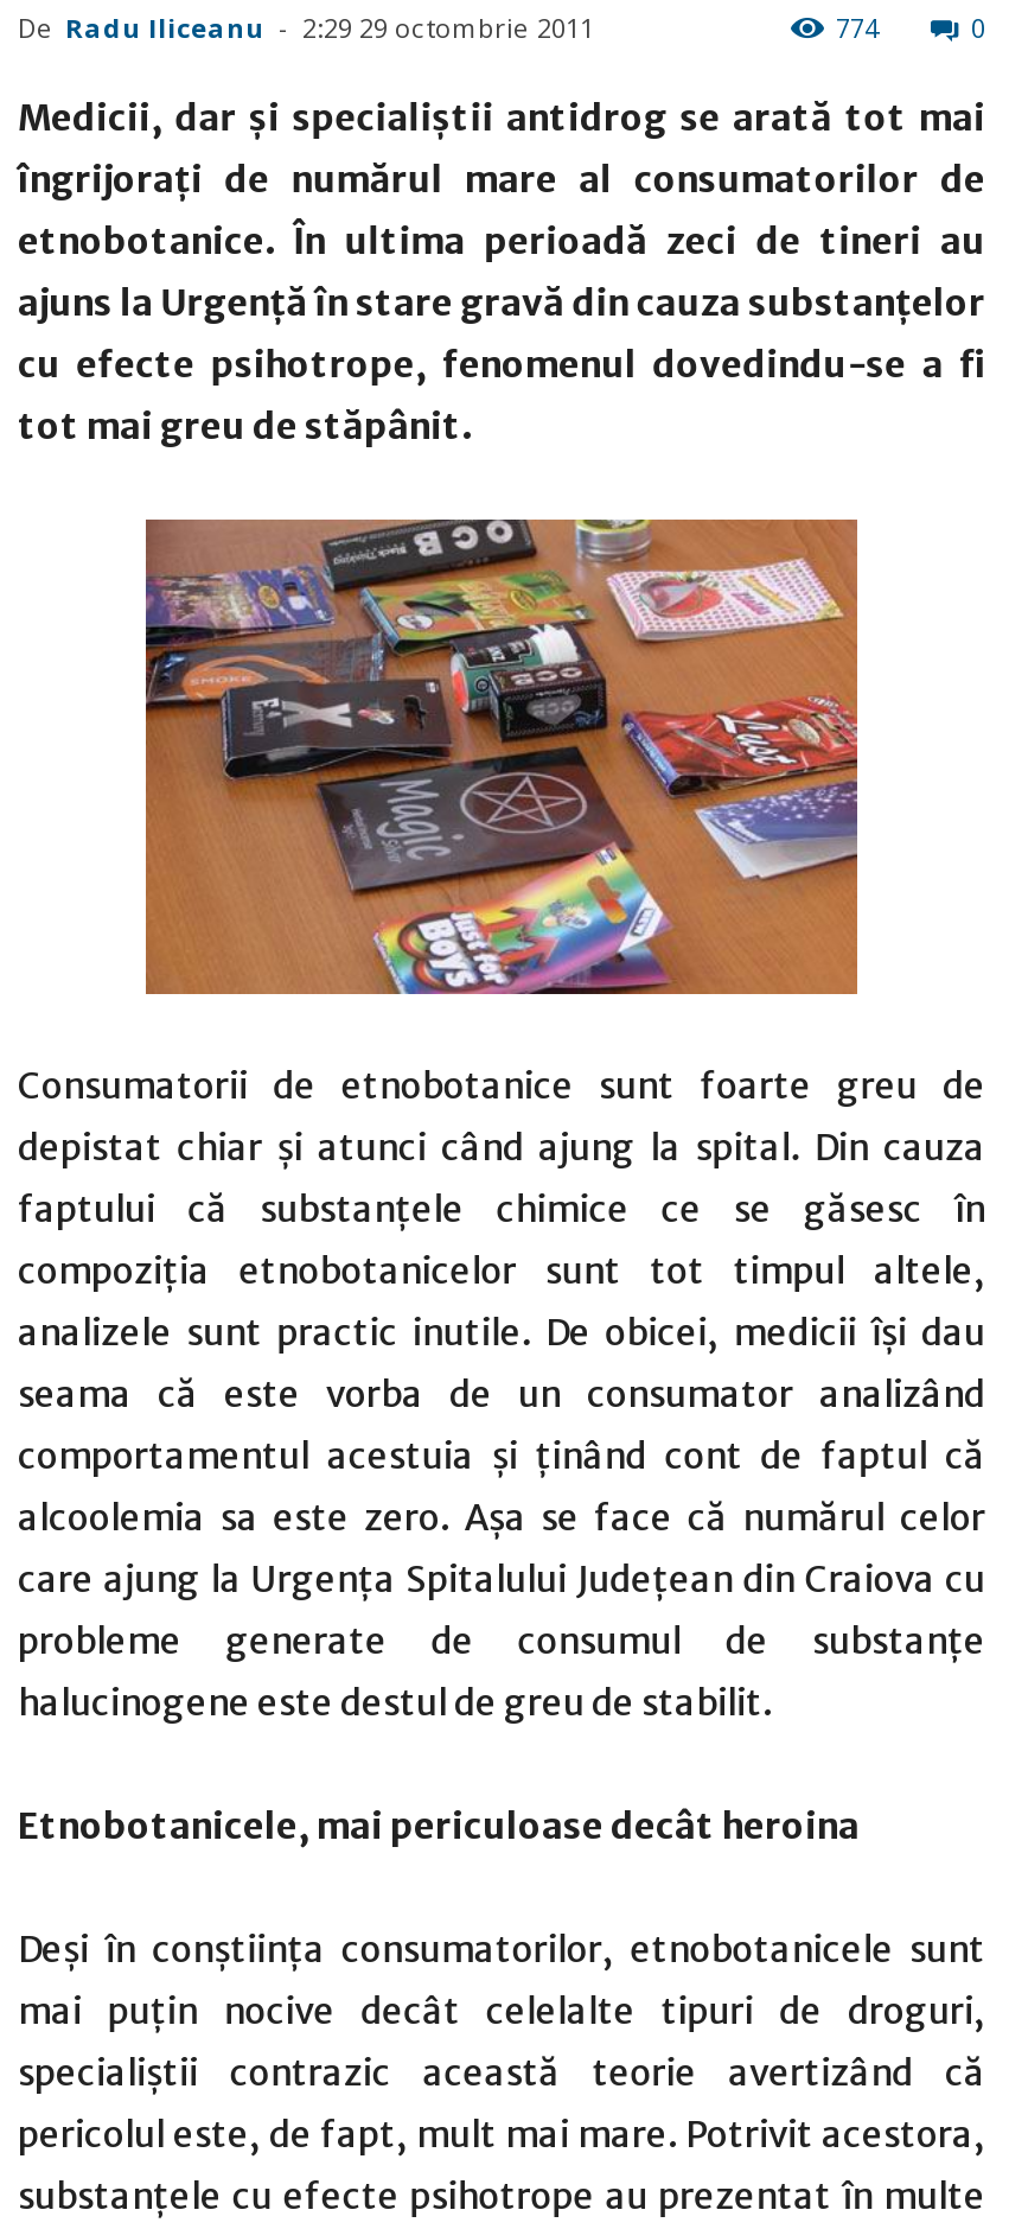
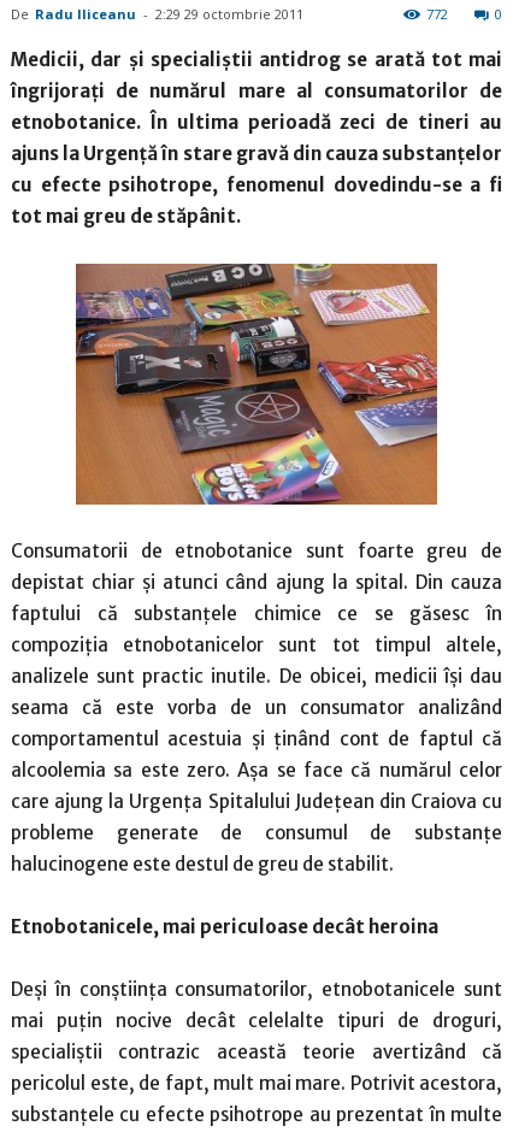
- 774
+ 772
